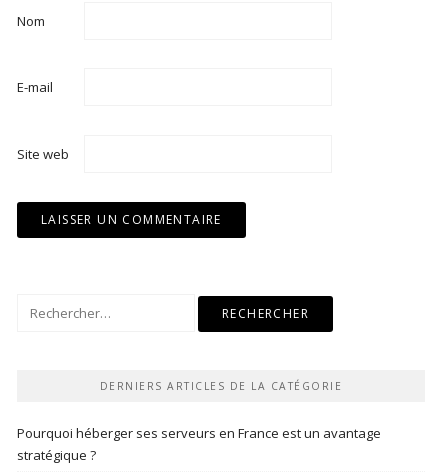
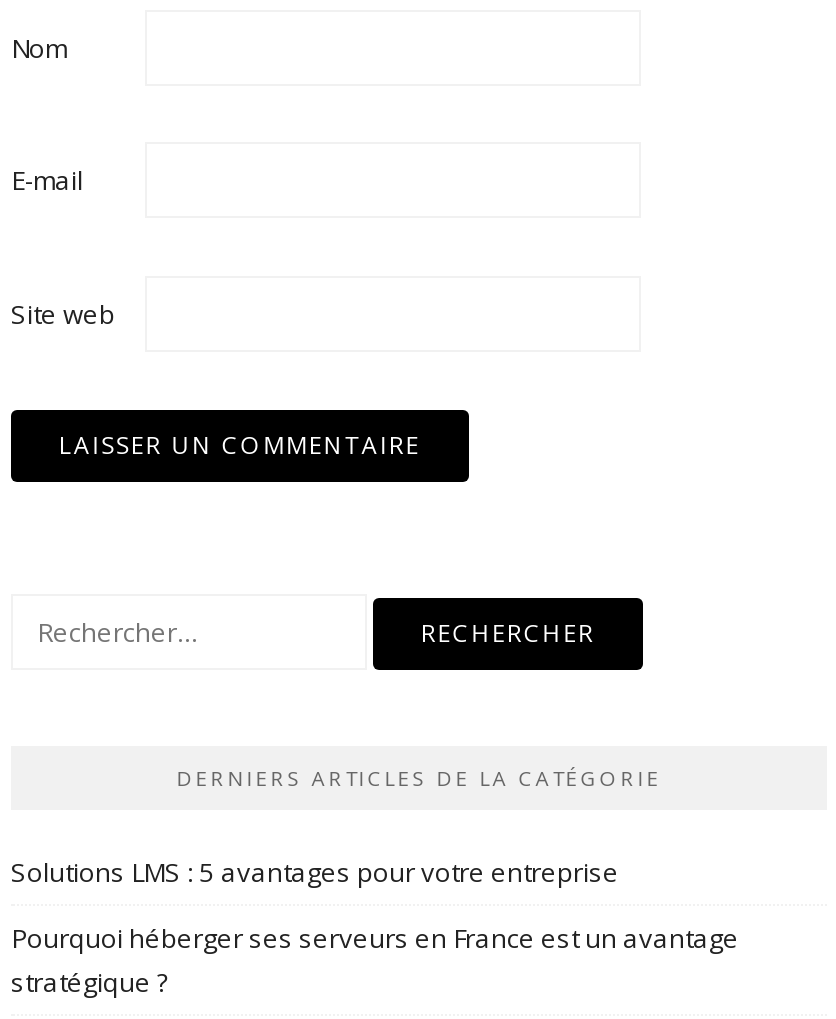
+ Solutions LMS : 5 avantages pour votre entreprise
